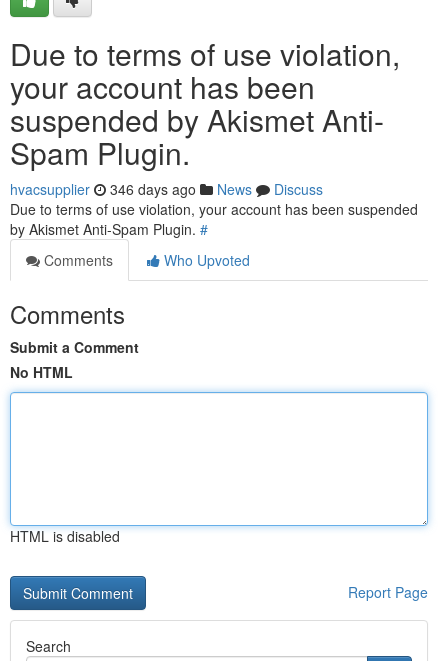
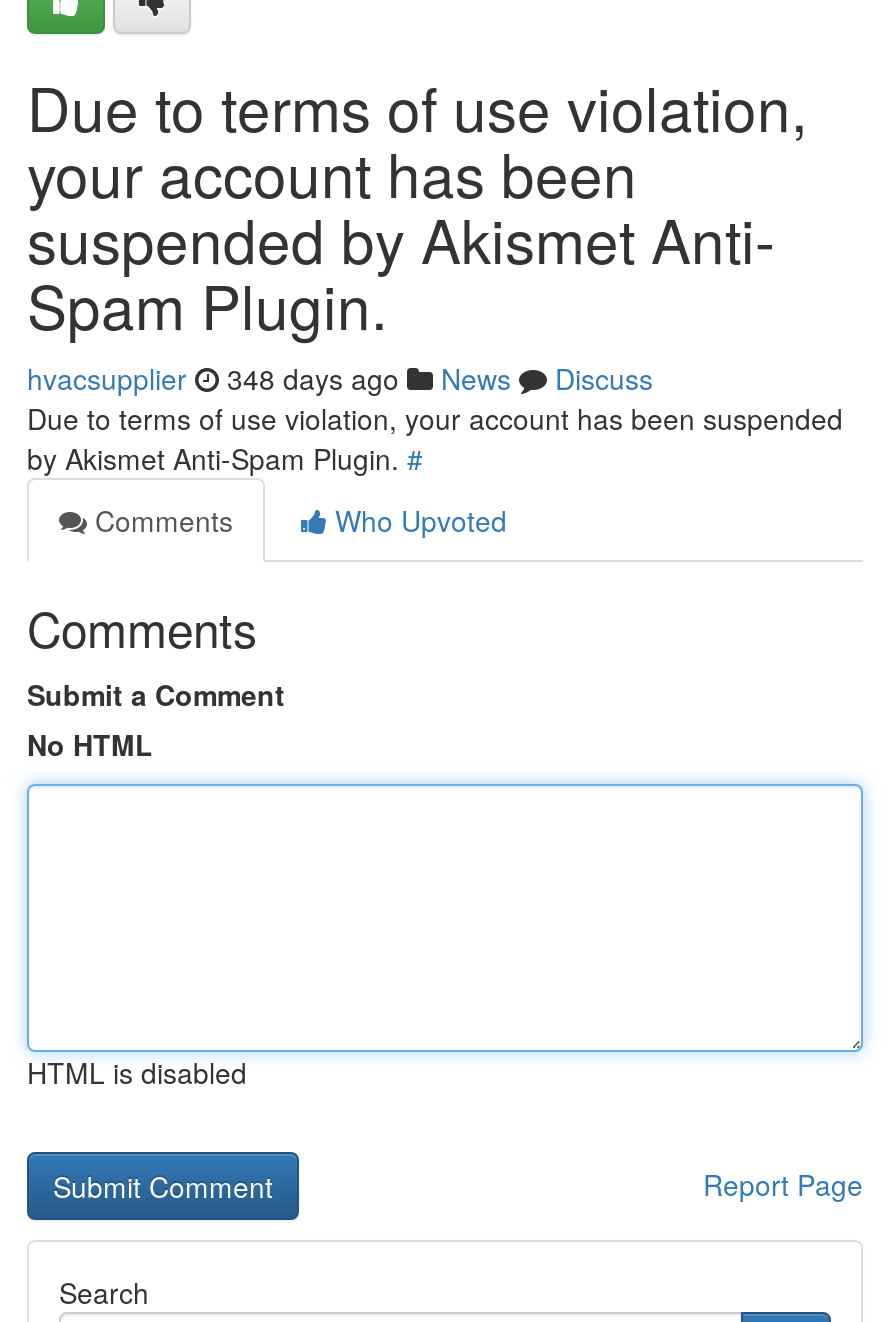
- hvacsupplier 346 days ago News Discuss
+ hvacsupplier 348 days ago News Discuss
